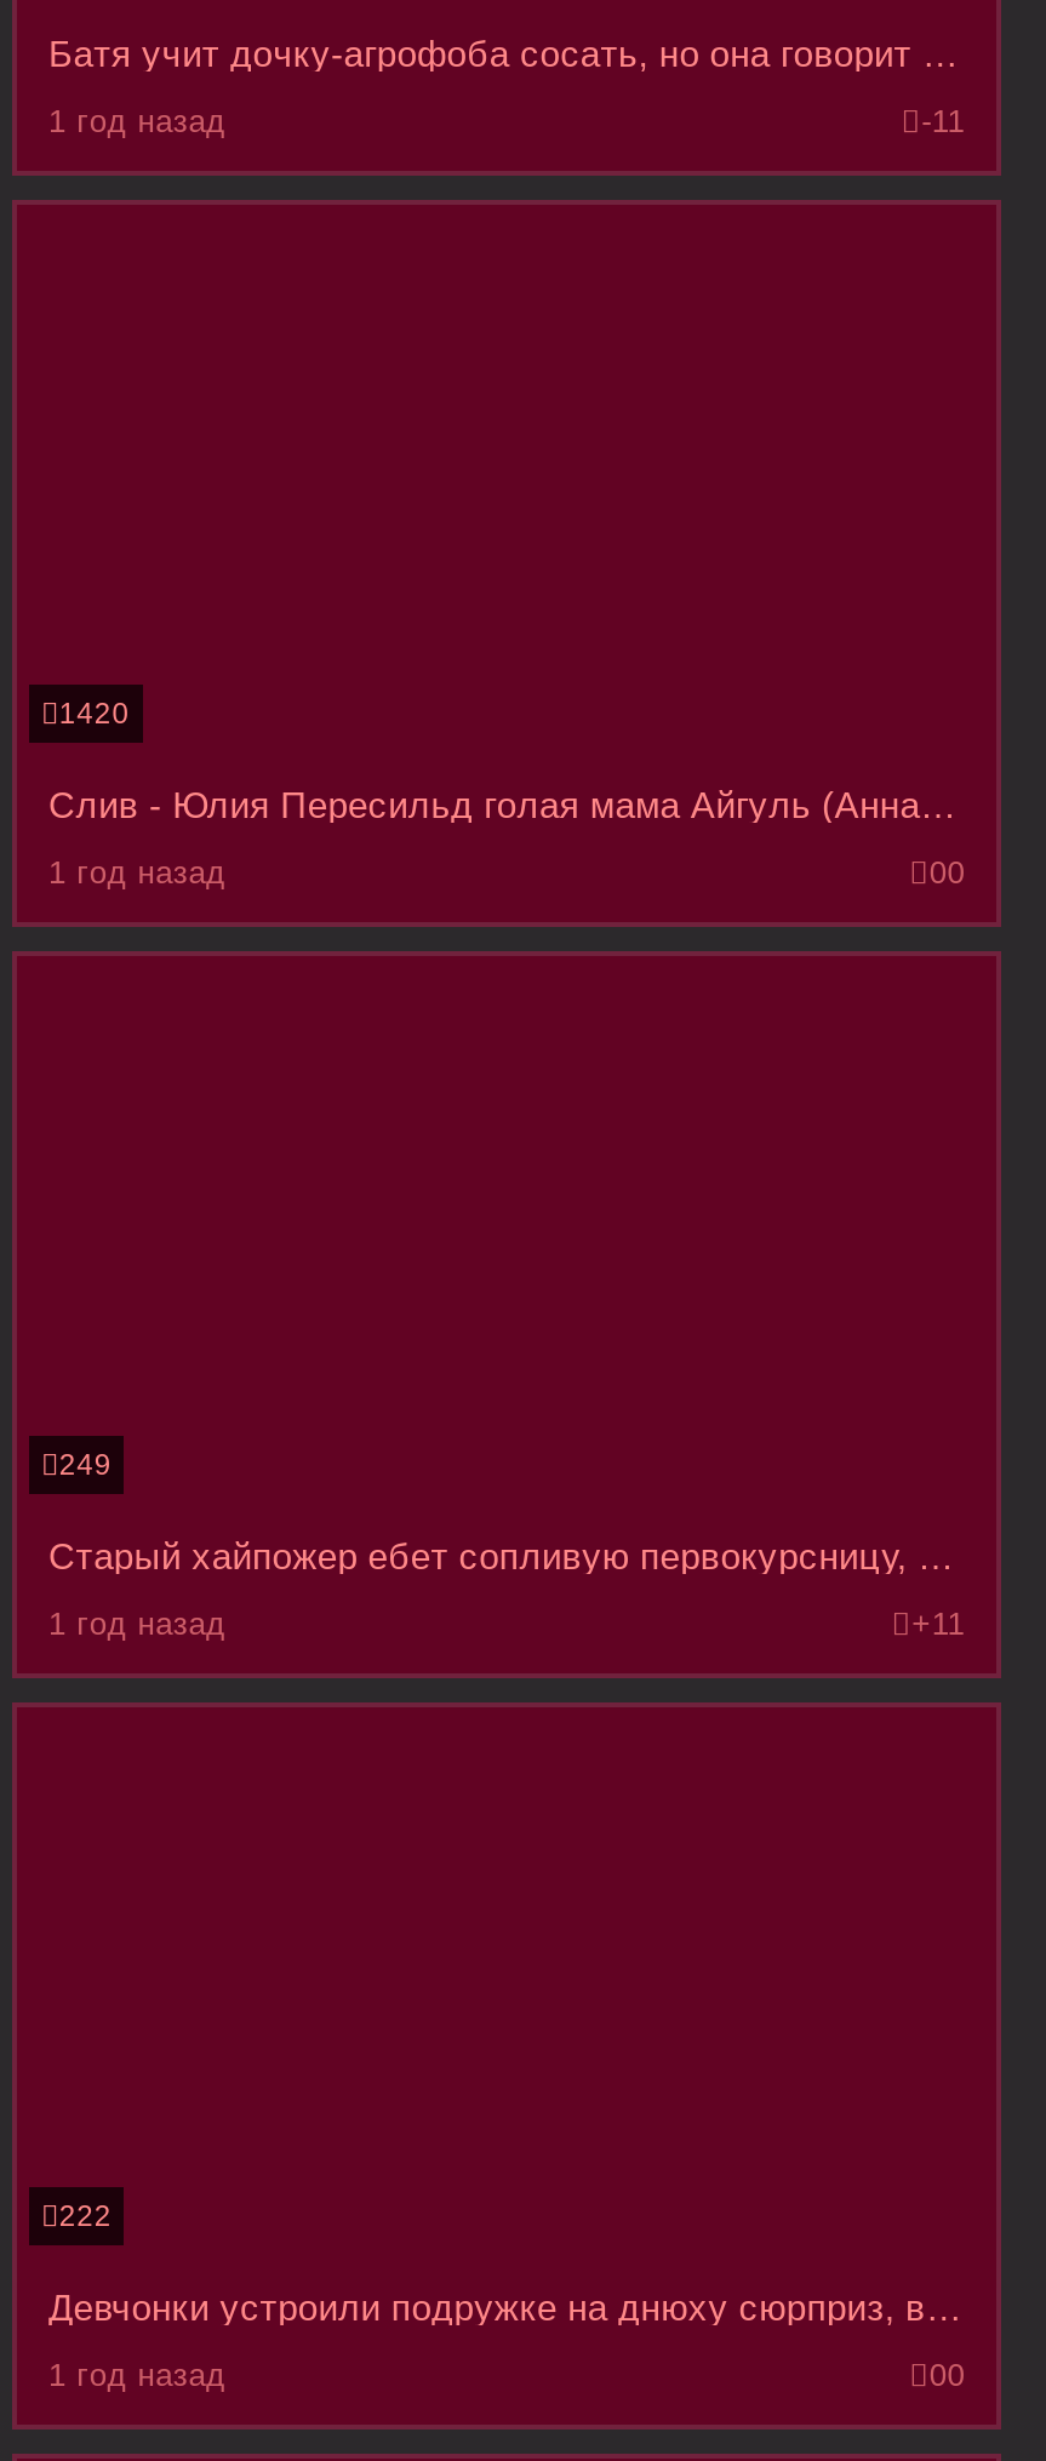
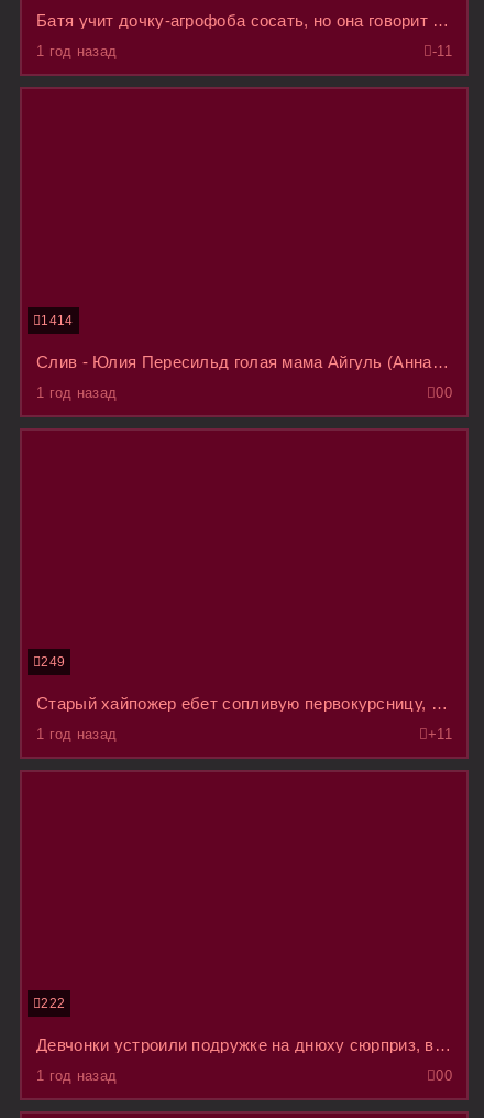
- 1420
+ 1414
